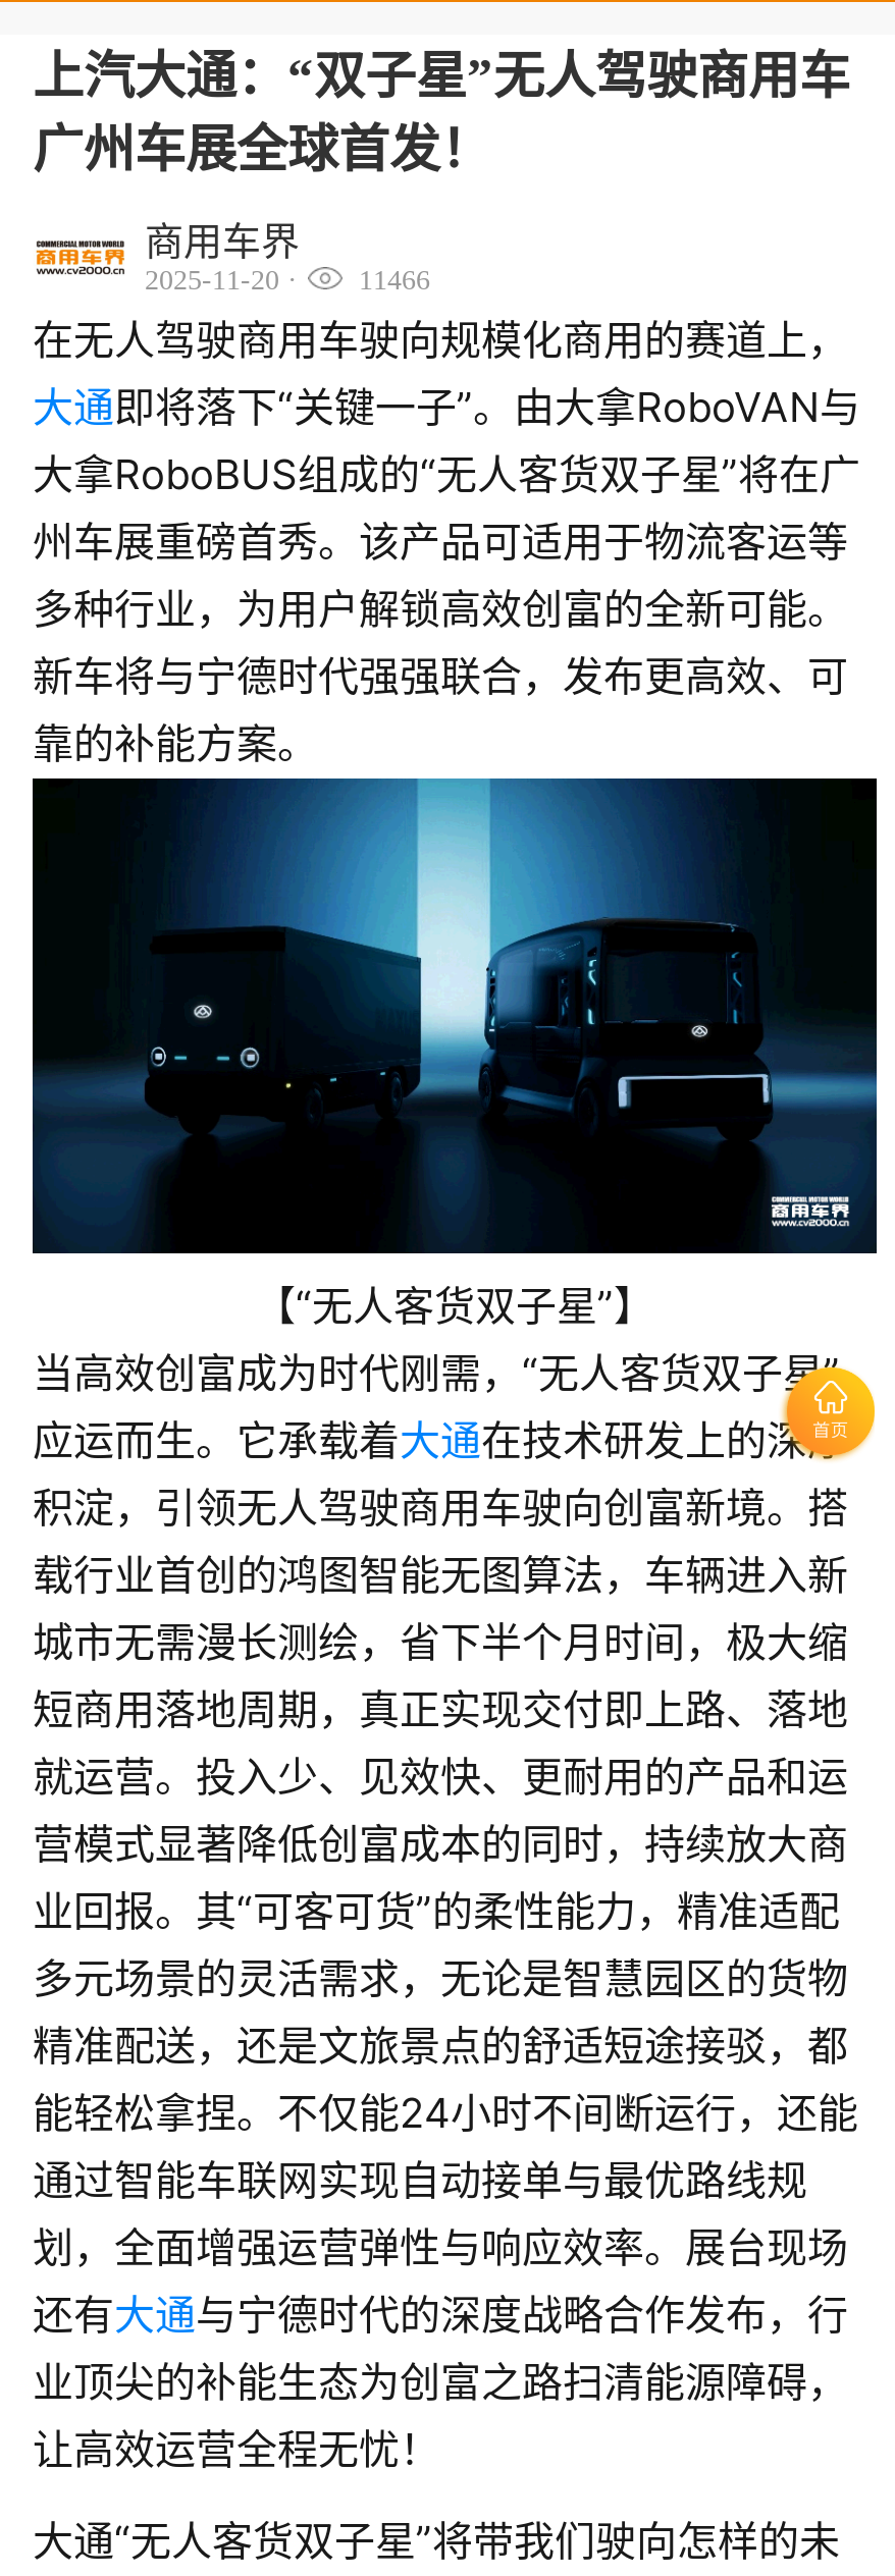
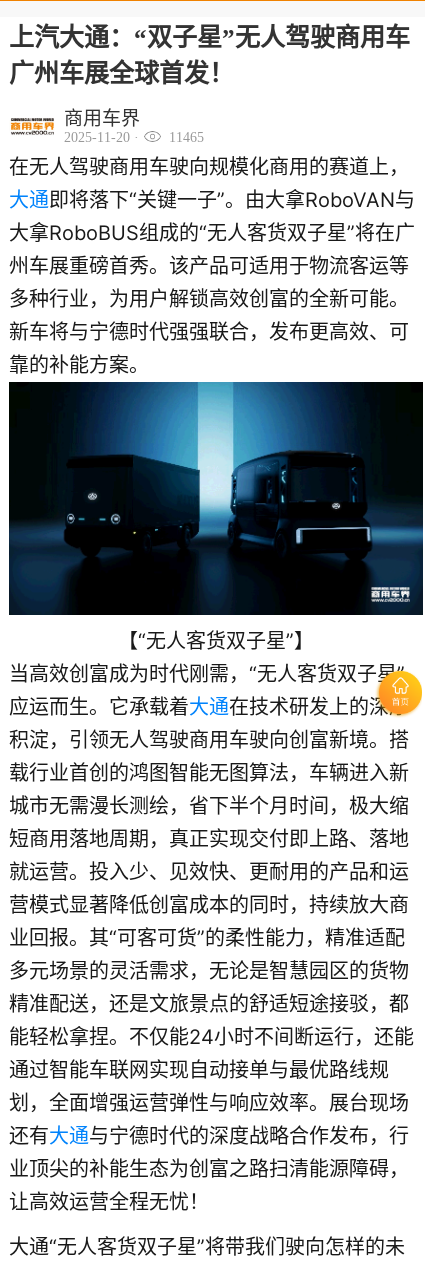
- 2025-11-20 · 11466
+ 2025-11-20 · 11465
